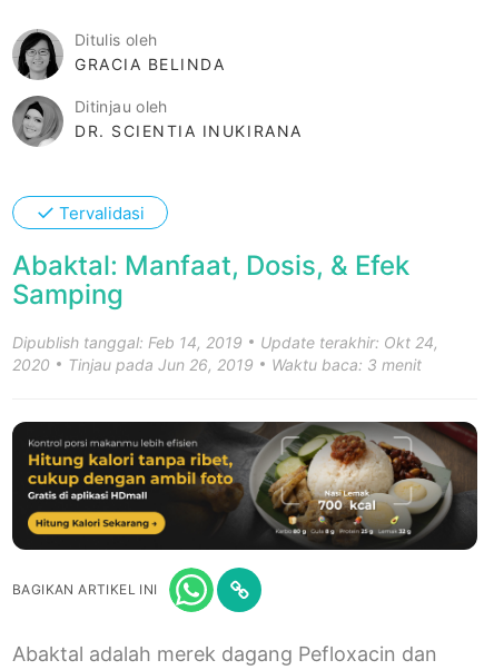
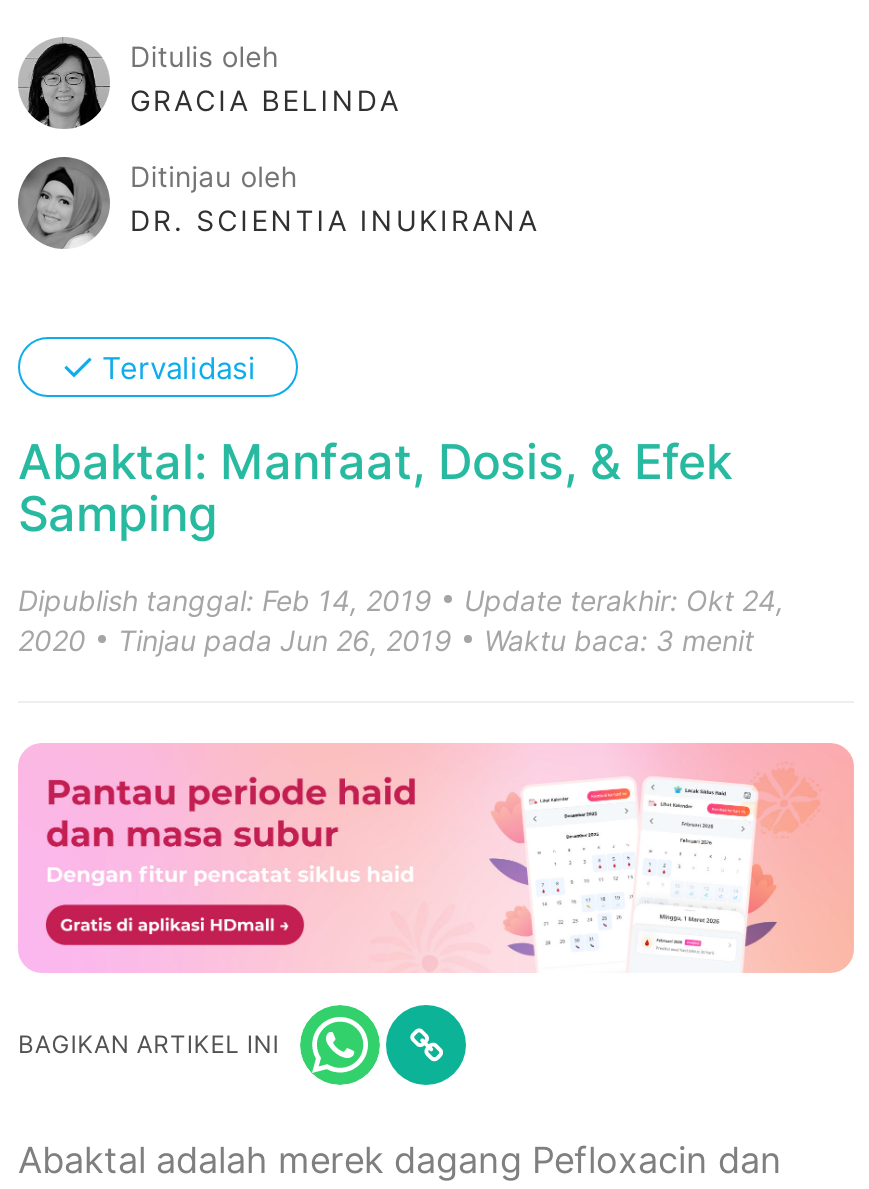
- [image]
+ [image]
